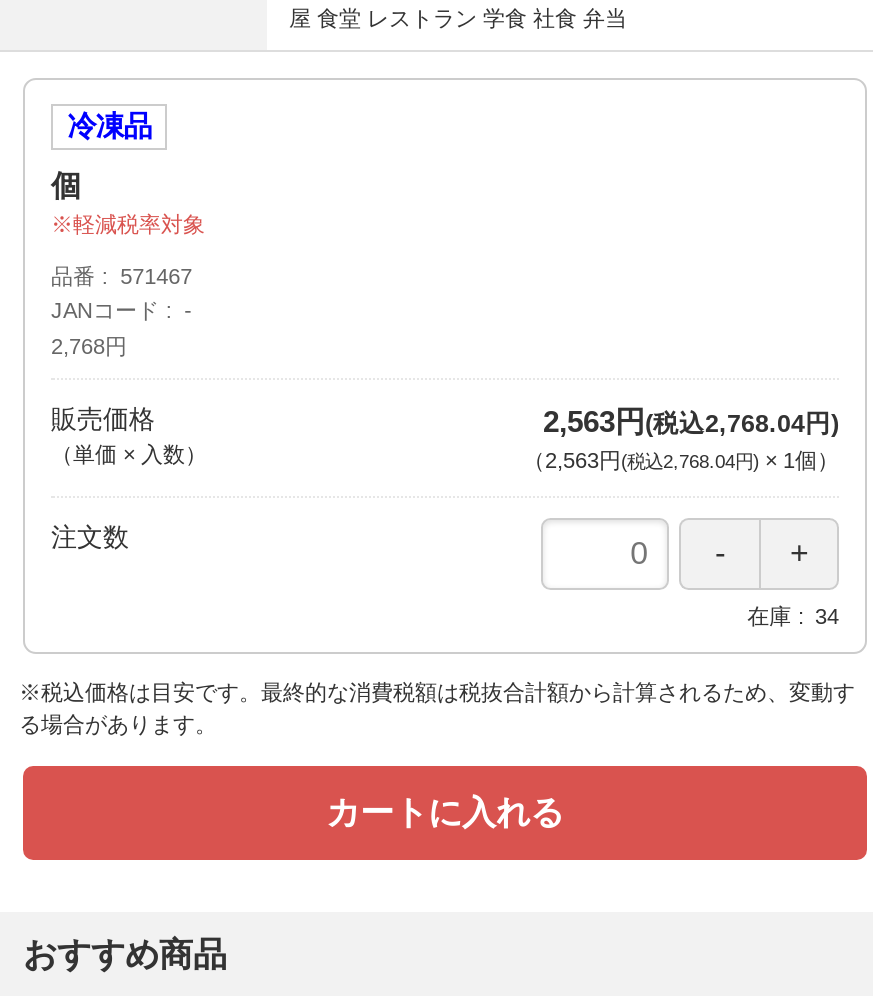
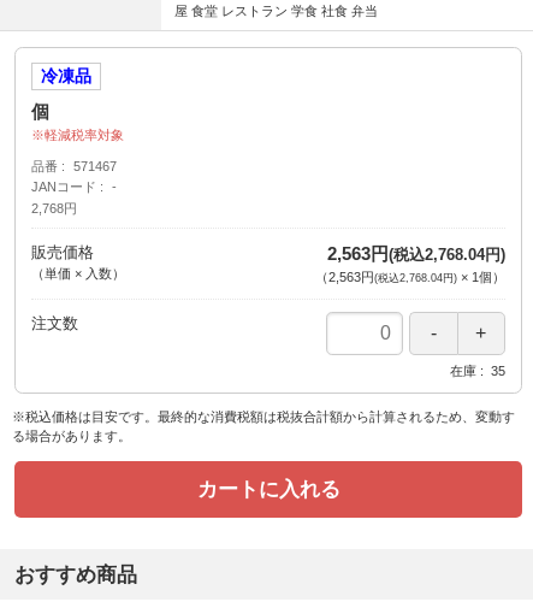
- 在庫 34
+ 在庫 35
